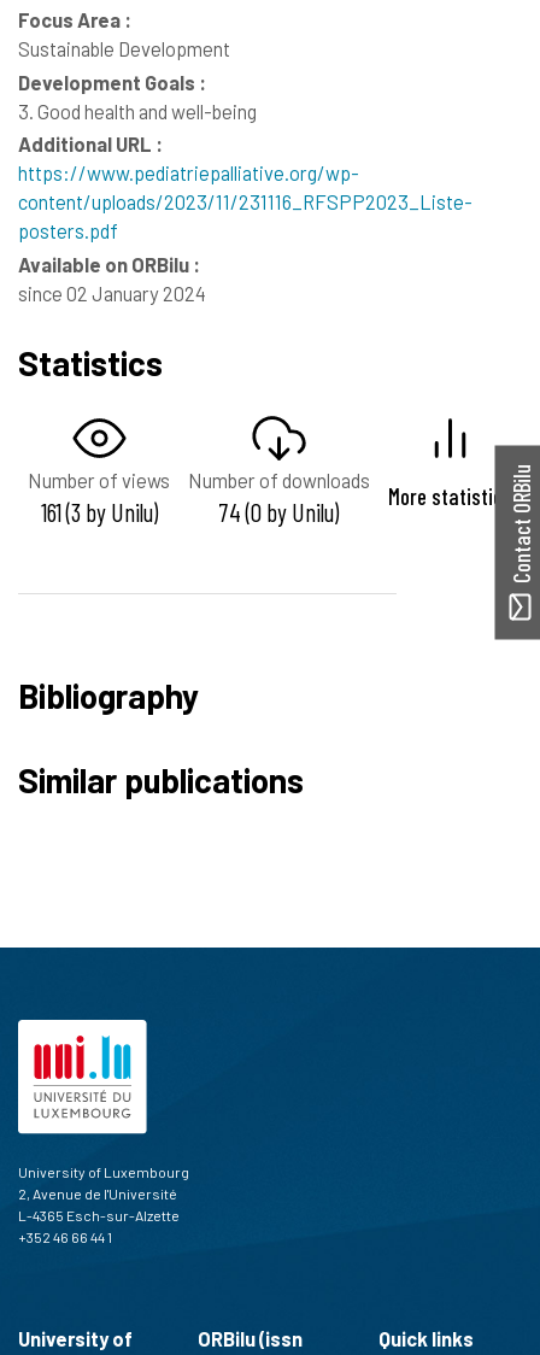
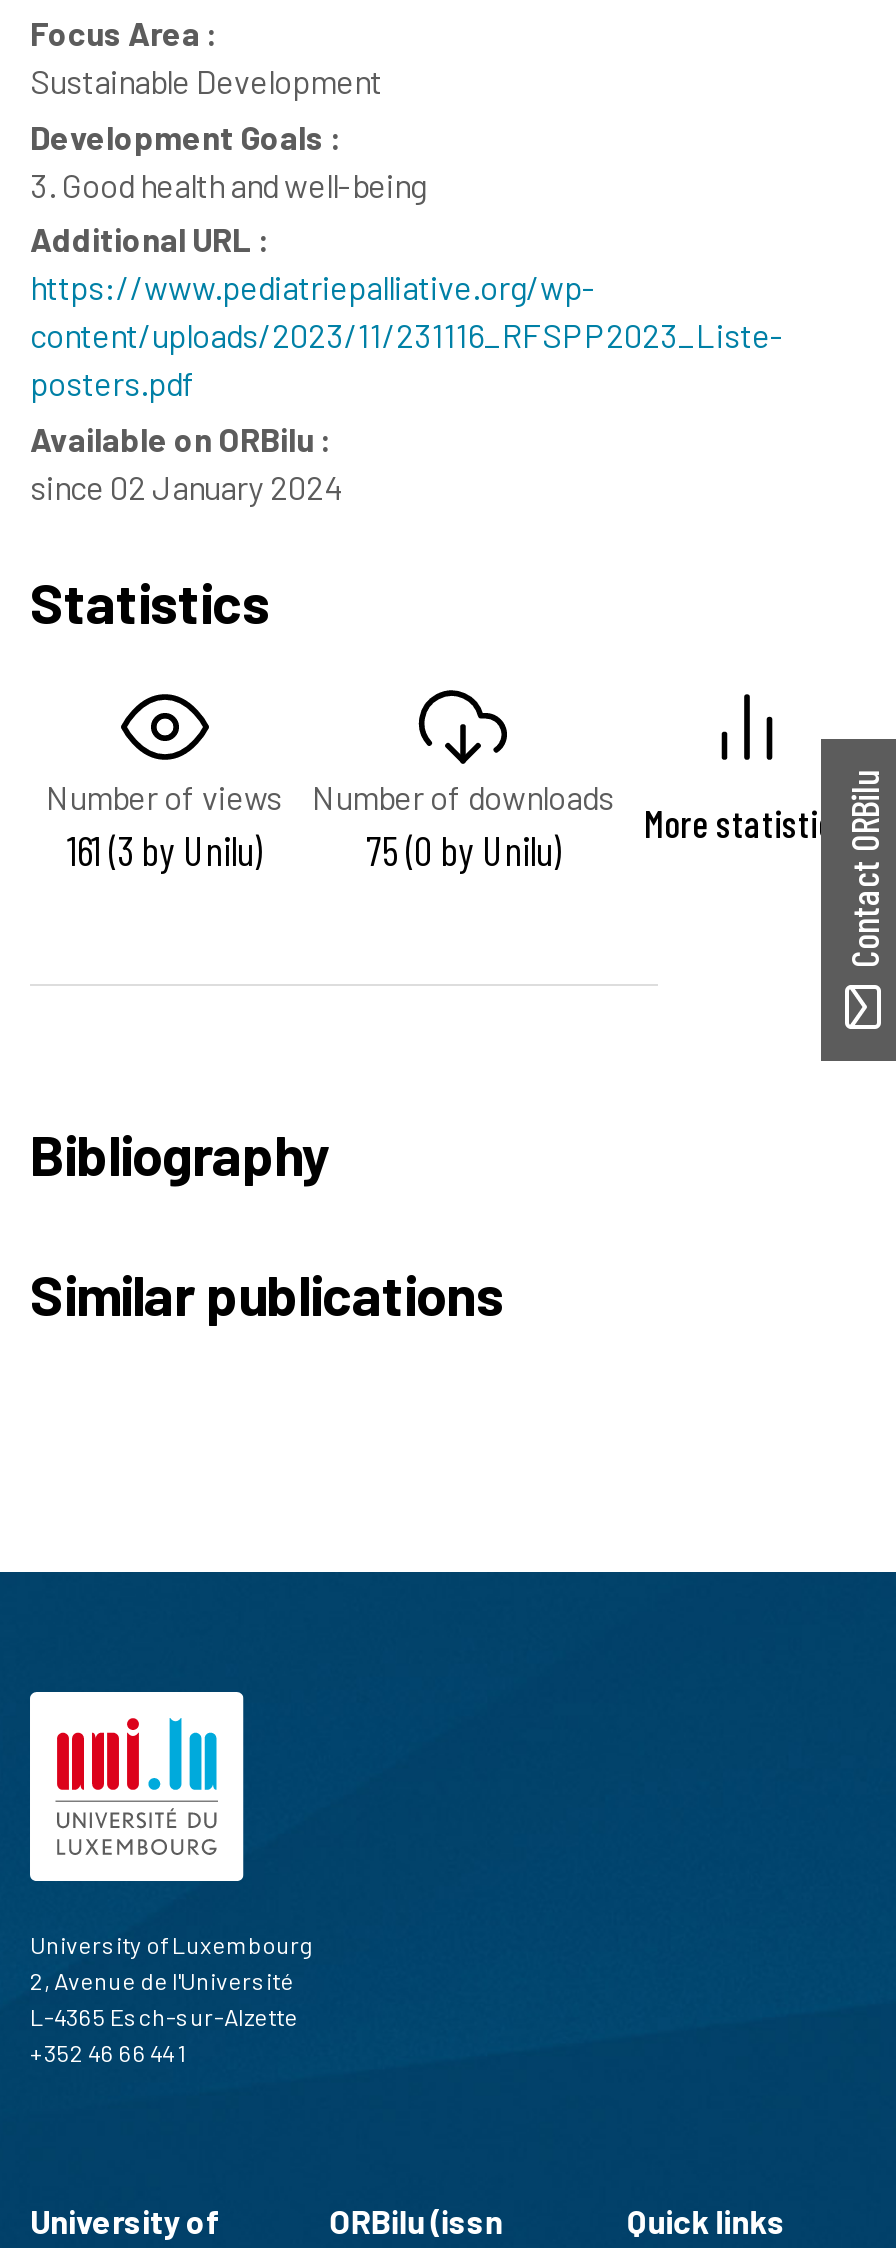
- 74 (0 by Unilu)
+ 75 (0 by Unilu)
